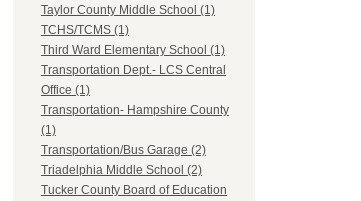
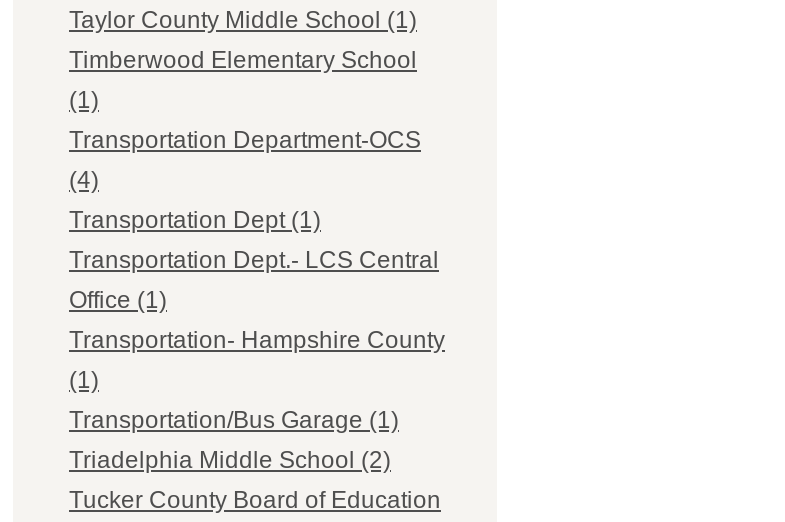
- TCHS/TCMS (1)
- Third Ward Elementary School (1)
+ Timberwood Elementary School
+ (1)
+ Transportation Department-OCS
+ (4)
+ Transportation Dept (1)

- Transportation/Bus Garage (2)
+ Transportation/Bus Garage (1)
